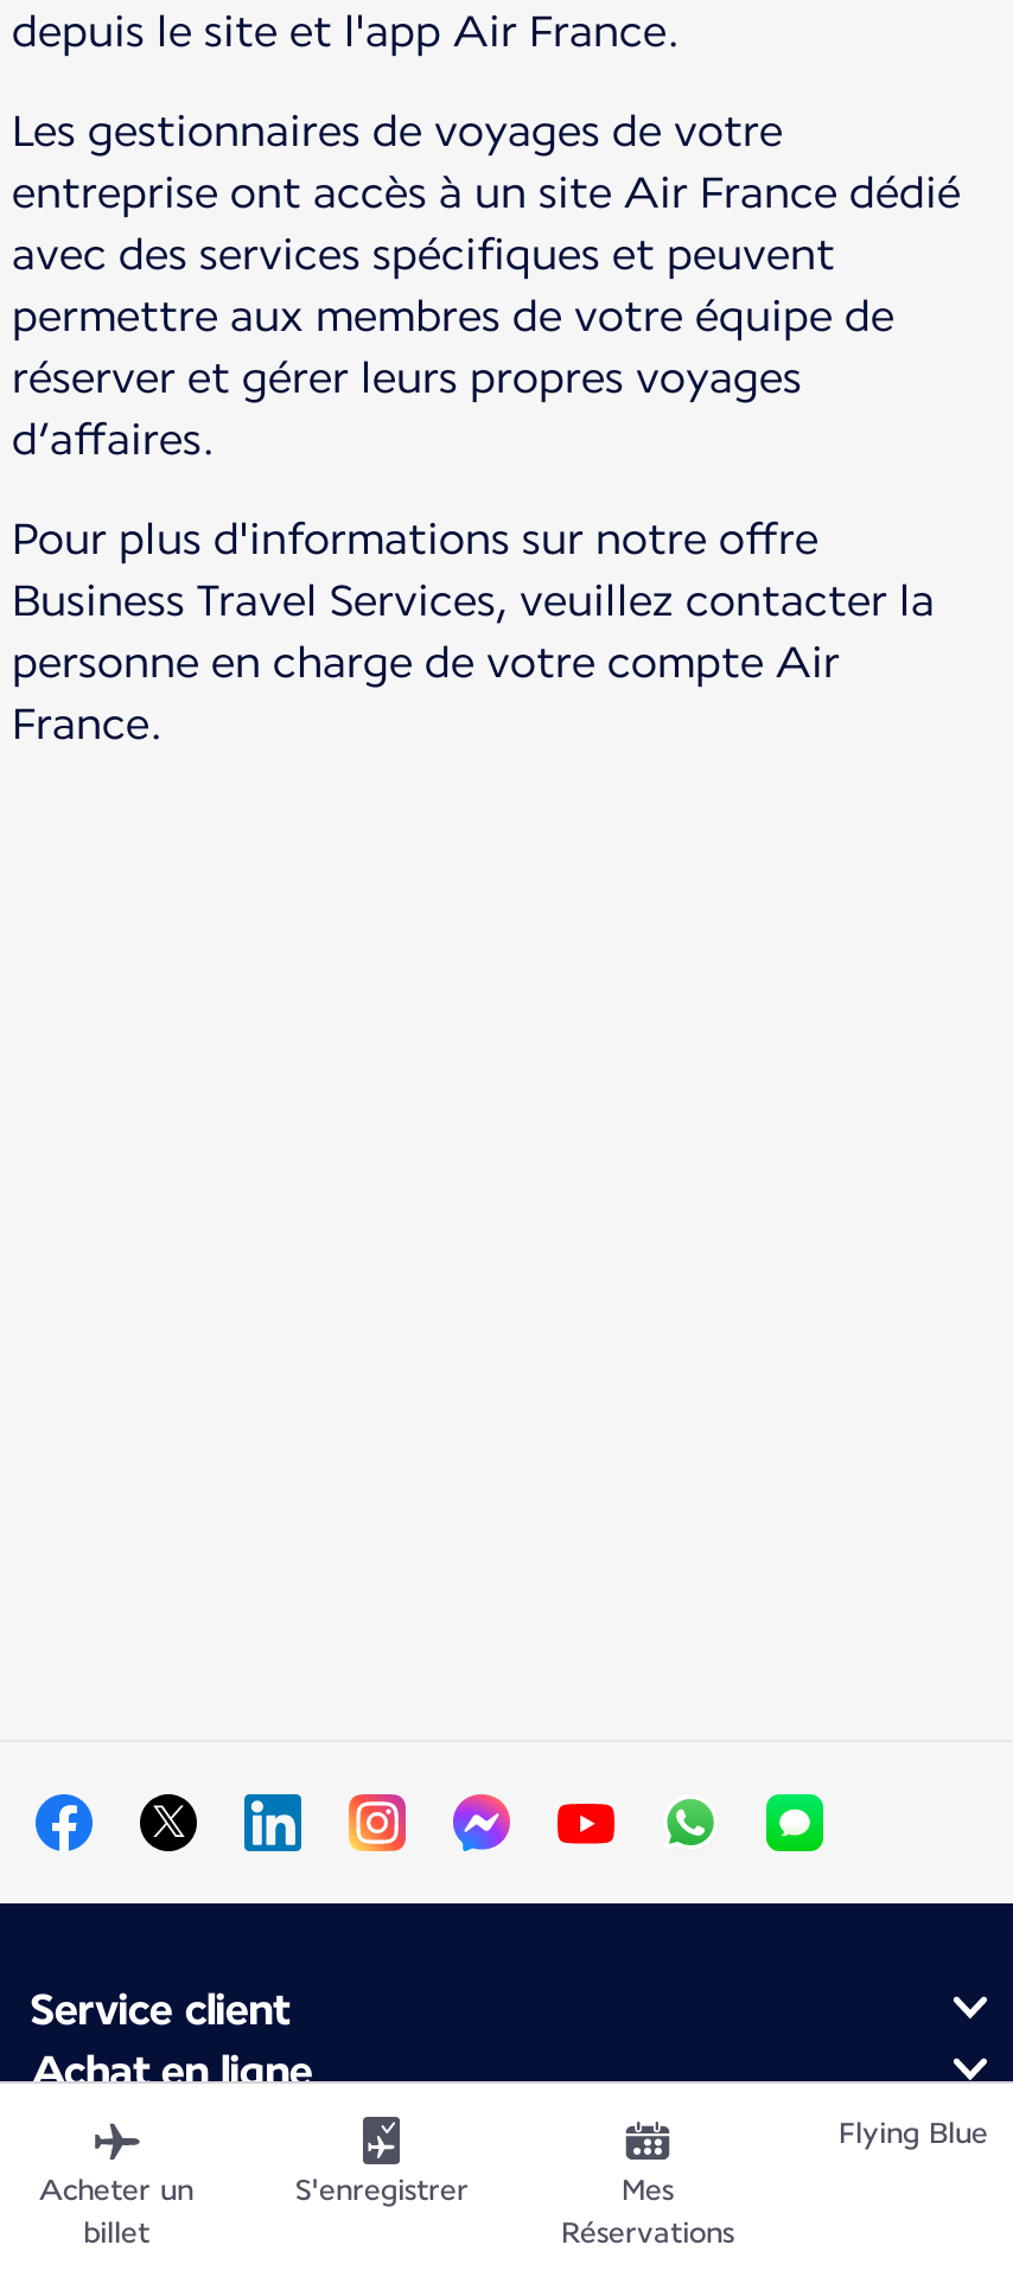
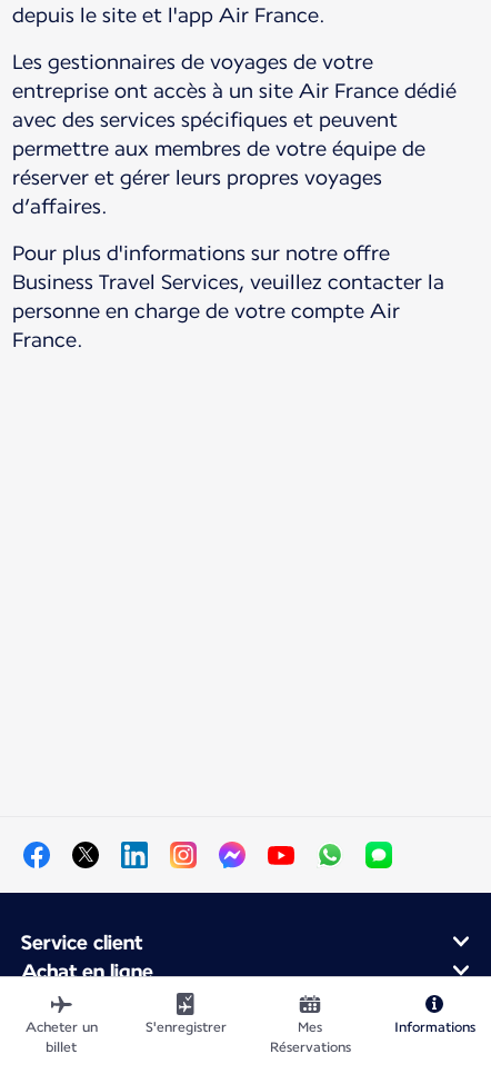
- Flying Blue
+ Informations
